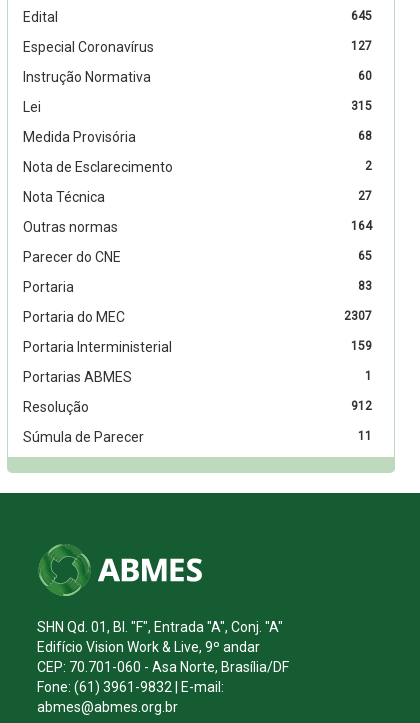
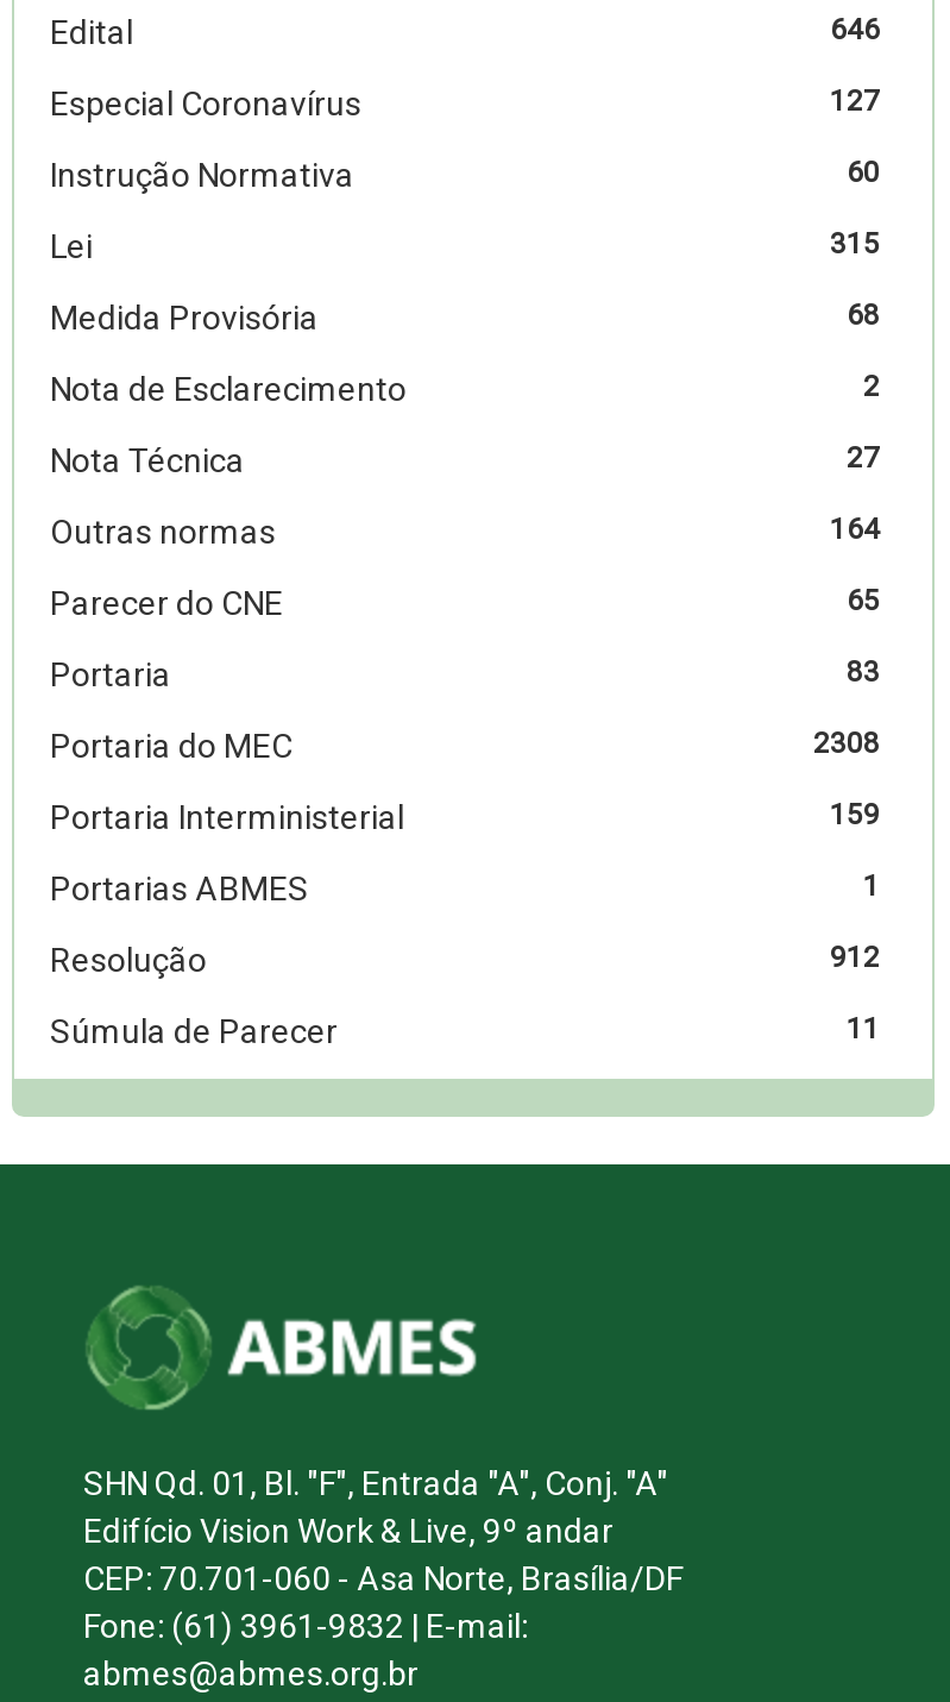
- 645
+ 646

- 2307
+ 2308
